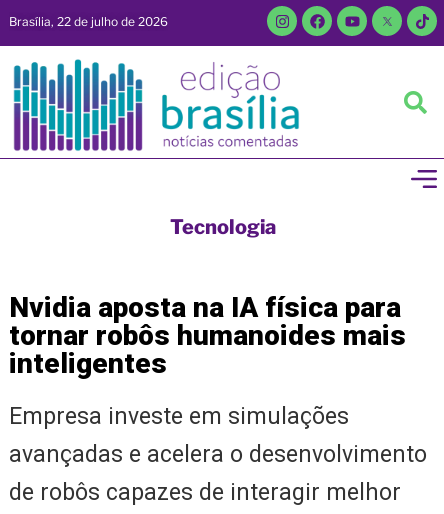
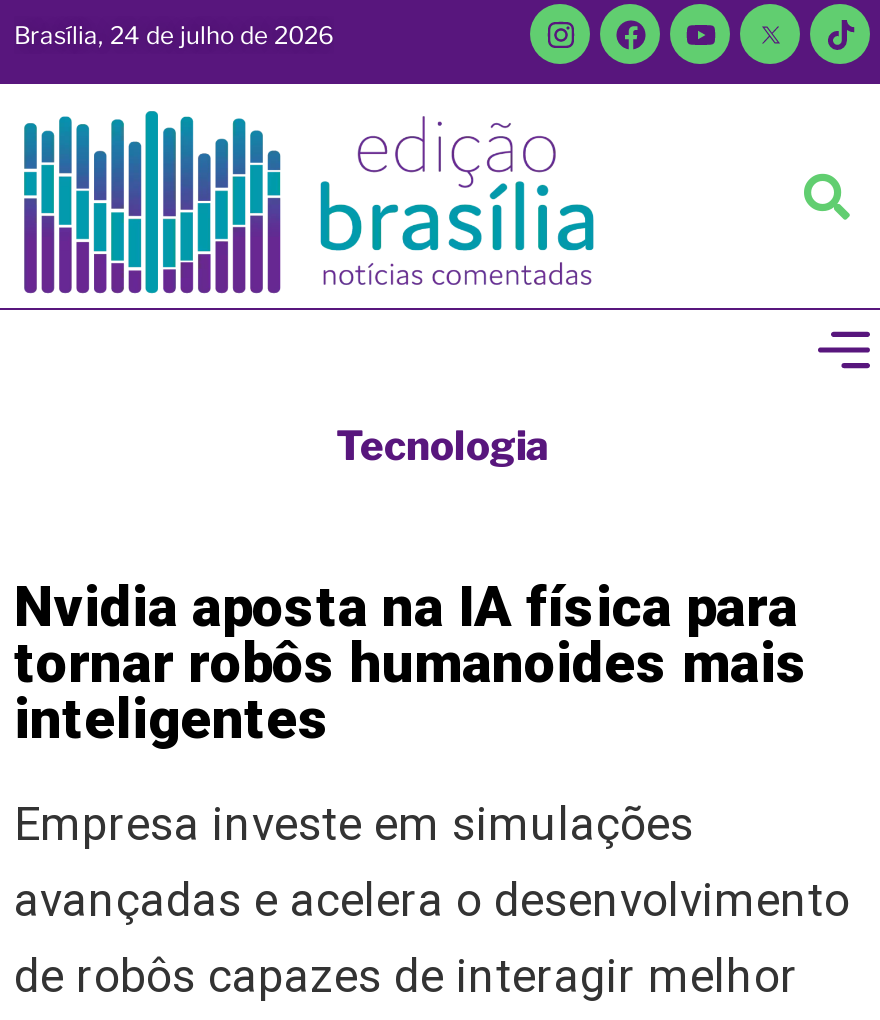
- Brasília, 22 de julho de 2026
+ Brasília, 24 de julho de 2026
